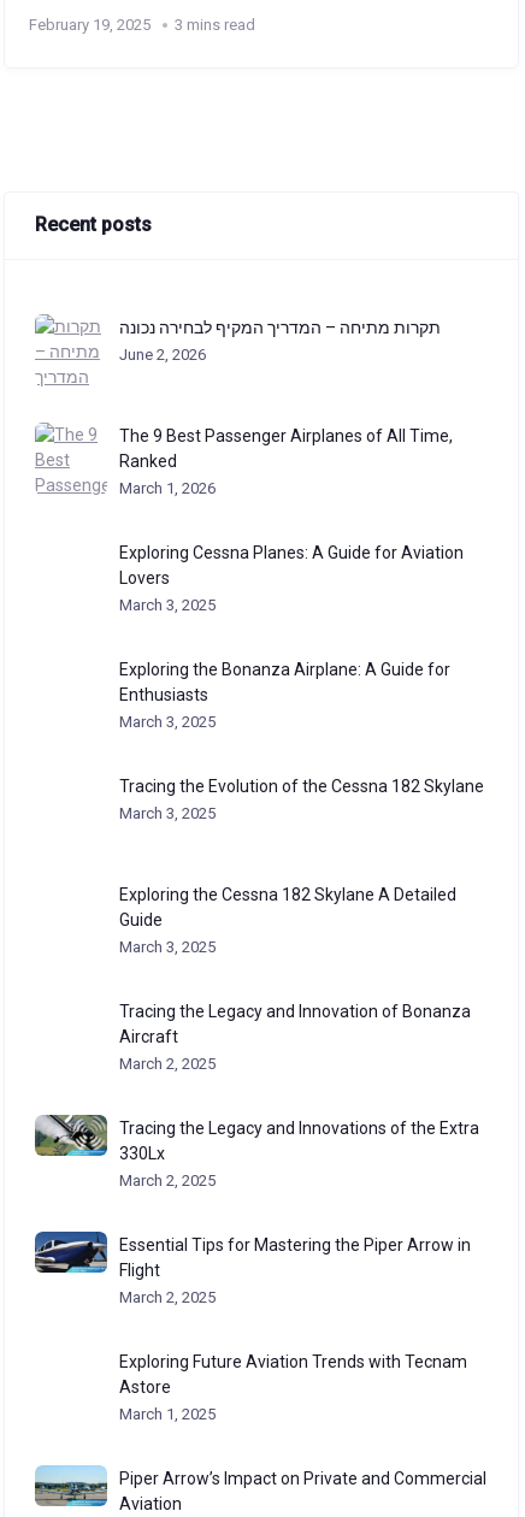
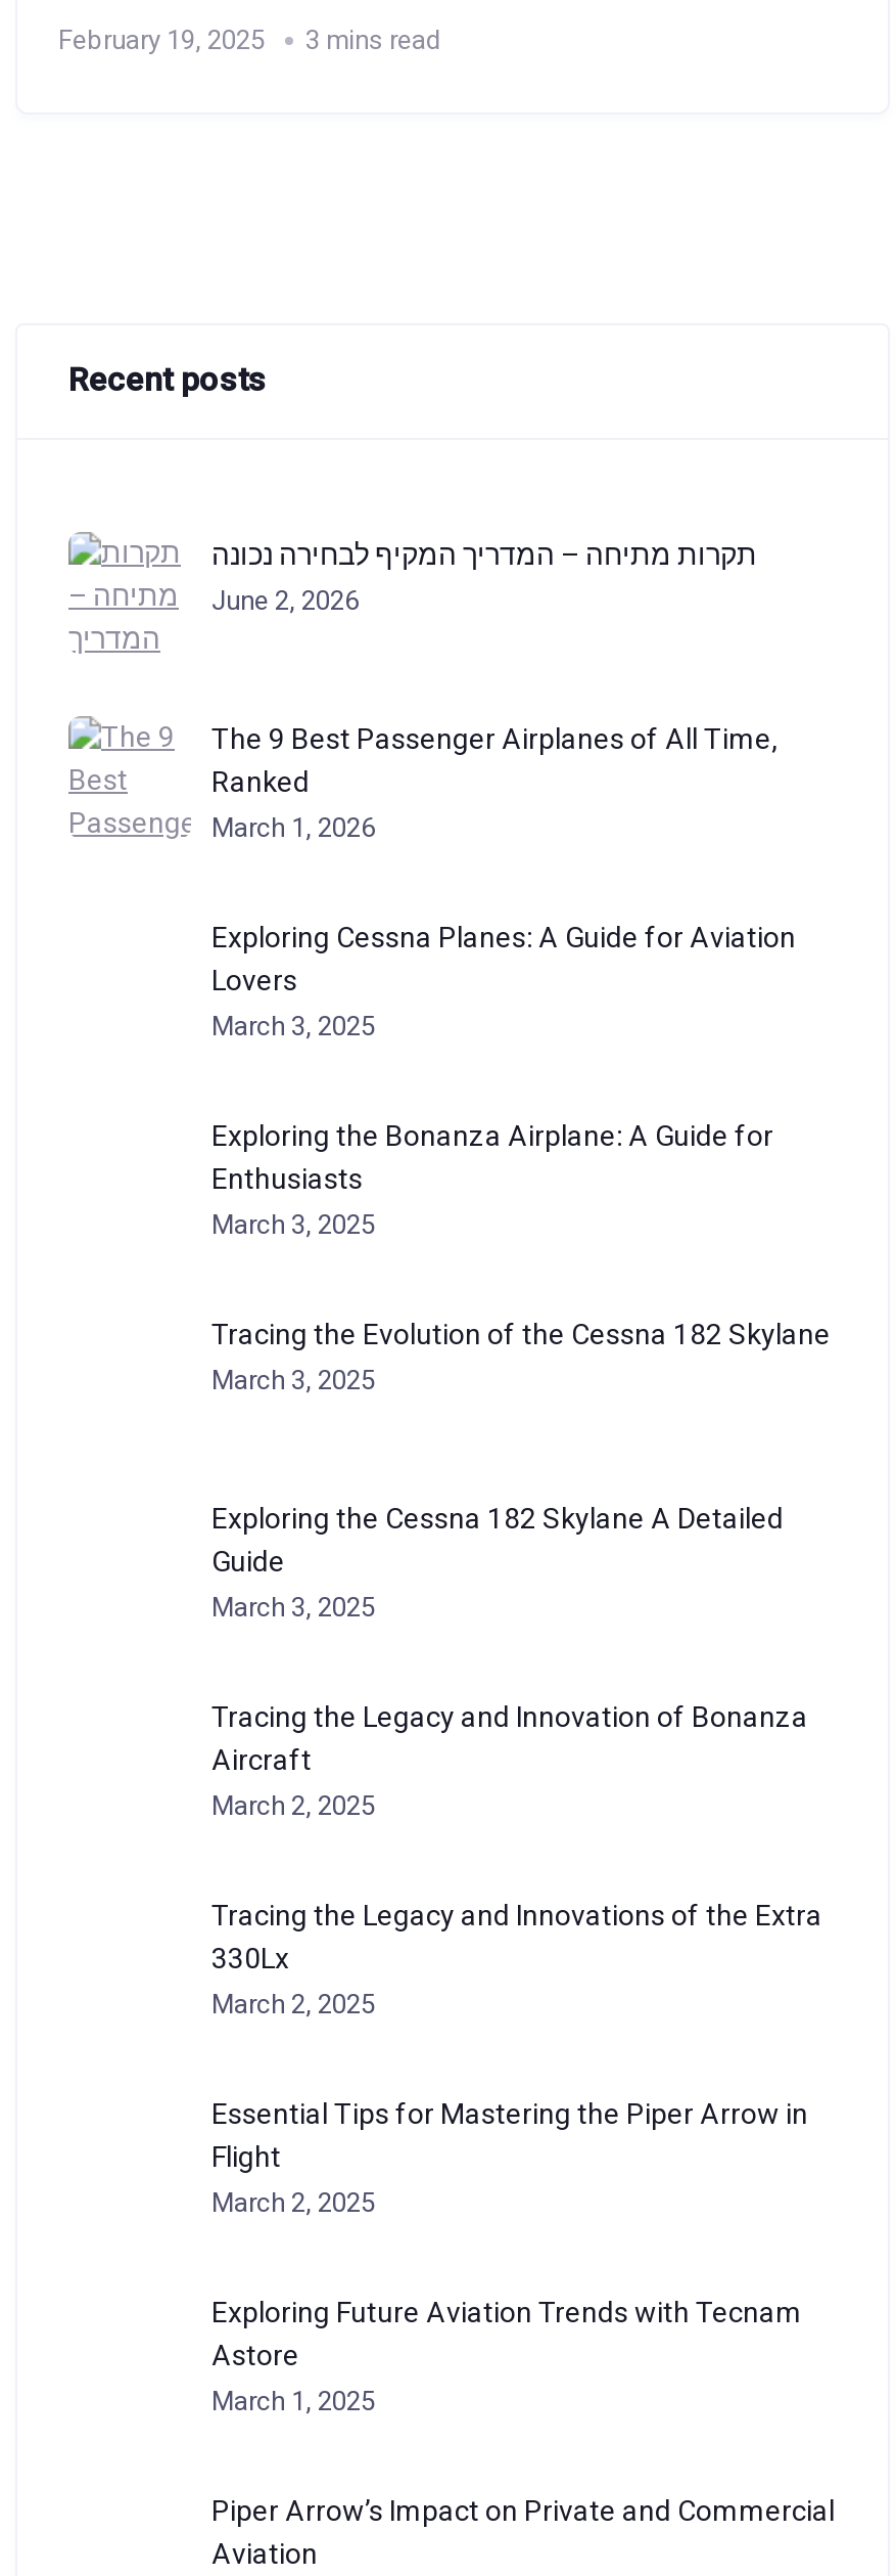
- [image]

- [image]

- [image]
